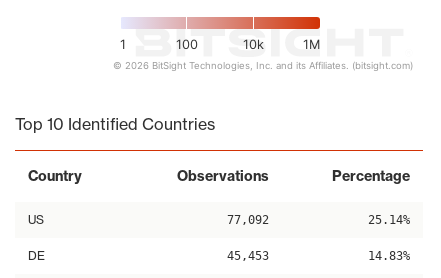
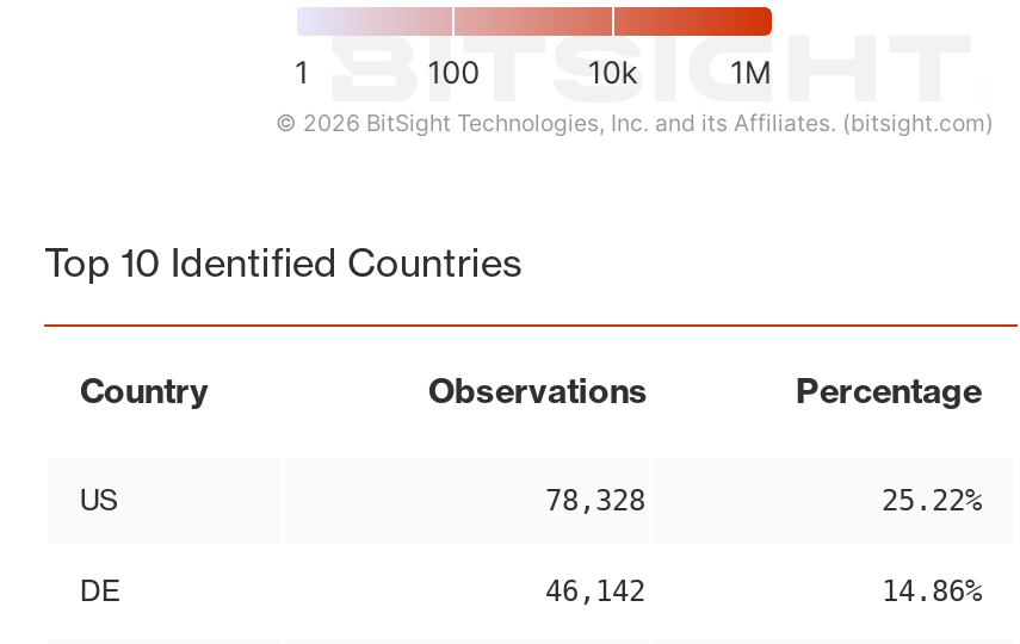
- 77,092
+ 78,328

- 25.14%
+ 25.22%

- 45,453
+ 46,142

- 14.83%
+ 14.86%
